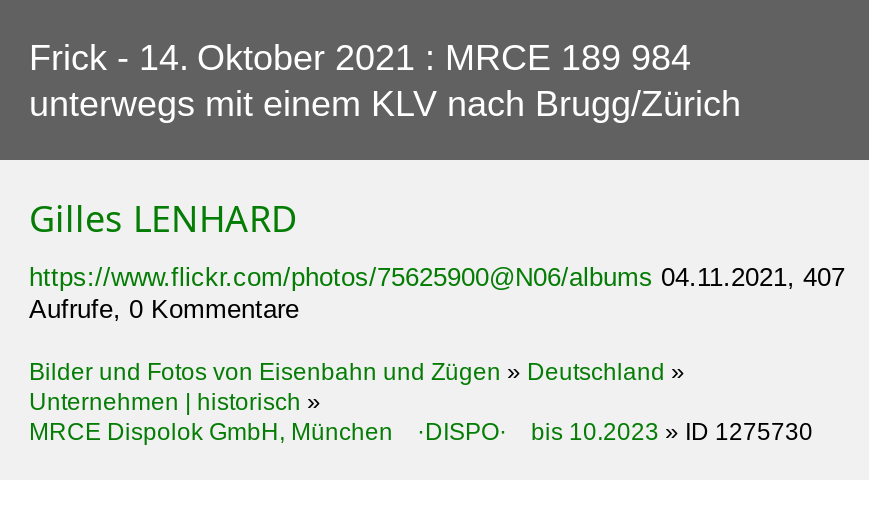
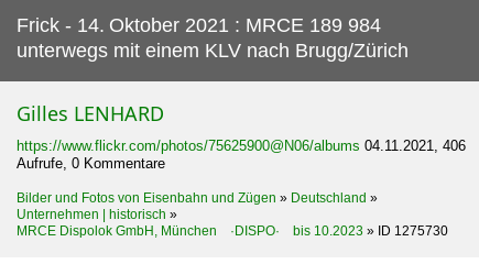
- https://www.flickr.com/photos/75625900@N06/albums 04.11.2021, 407
+ https://www.flickr.com/photos/75625900@N06/albums 04.11.2021, 406
